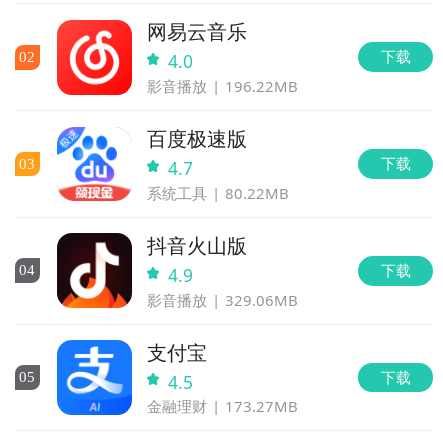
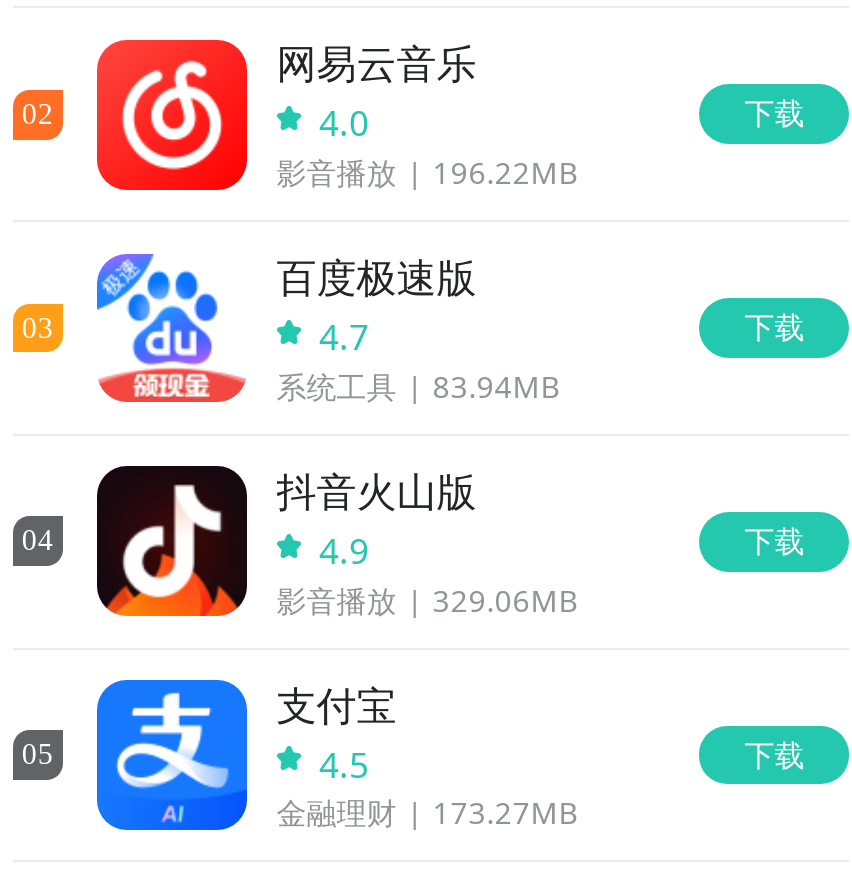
- 系统工具 80.22MB
+ 系统工具 83.94MB
